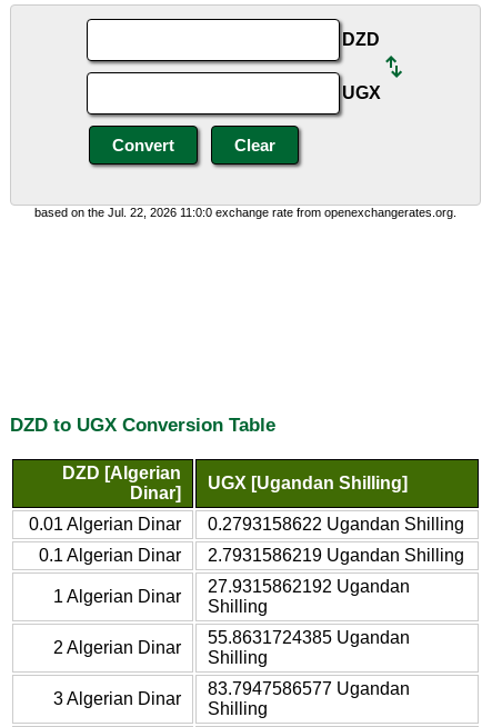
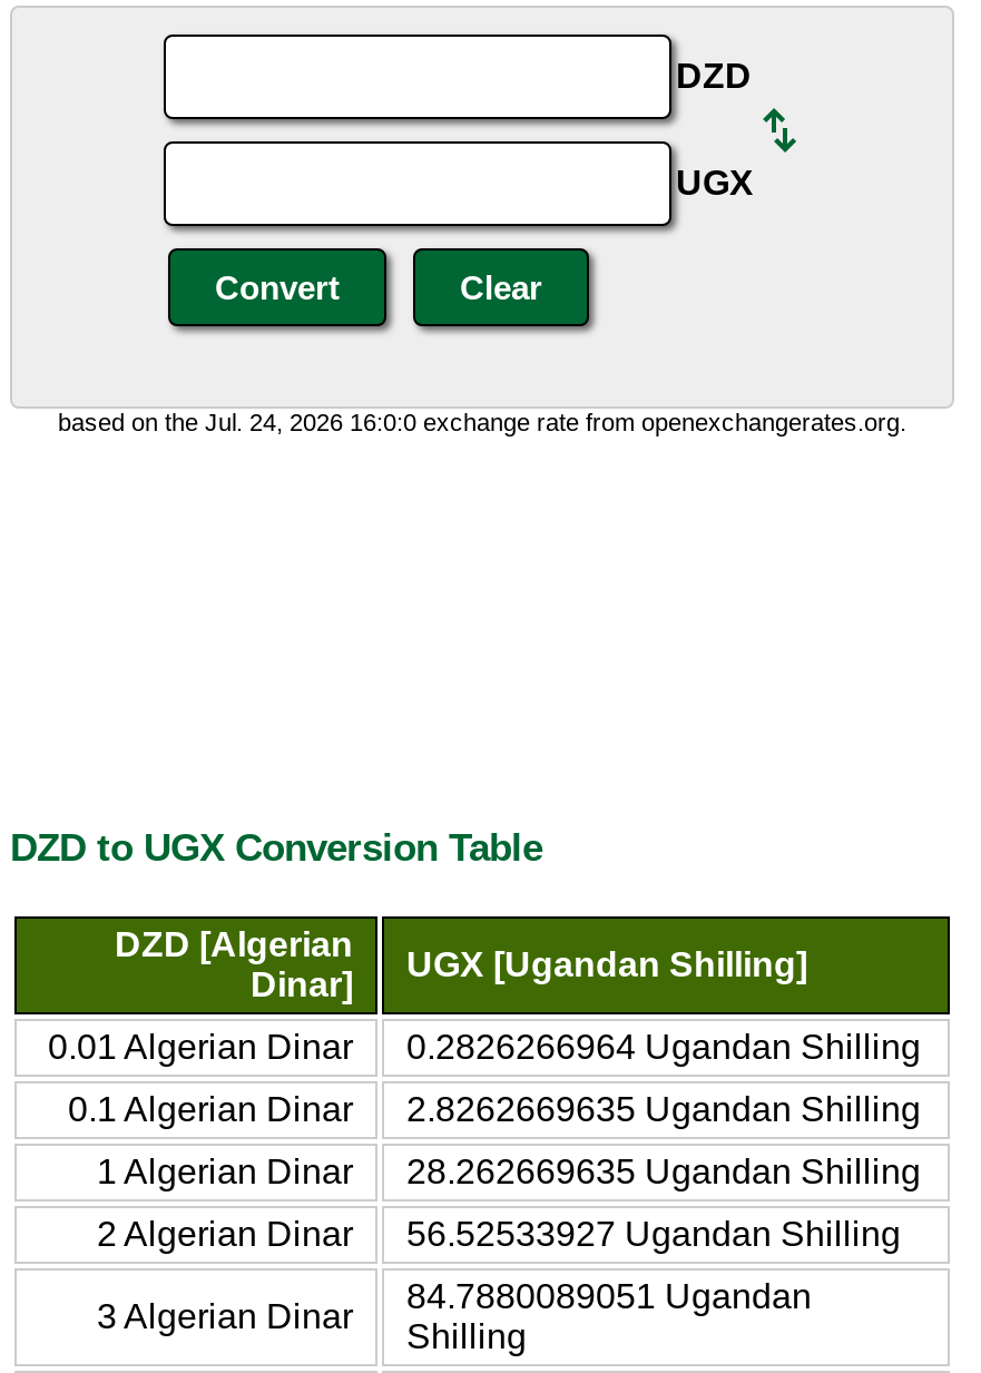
- based on the Jul. 22, 2026 11:0:0 exchange rate from openexchangerates.org.
+ based on the Jul. 24, 2026 16:0:0 exchange rate from openexchangerates.org.

- 0.2793158622 Ugandan Shilling
+ 0.2826266964 Ugandan Shilling

- 2.7931586219 Ugandan Shilling
+ 2.8262669635 Ugandan Shilling

- 27.9315862192 Ugandan
- Shilling
+ 28.262669635 Ugandan Shilling

- 55.8631724385 Ugandan
- Shilling
+ 56.52533927 Ugandan Shilling

- 83.7947586577 Ugandan
+ 84.7880089051 Ugandan
